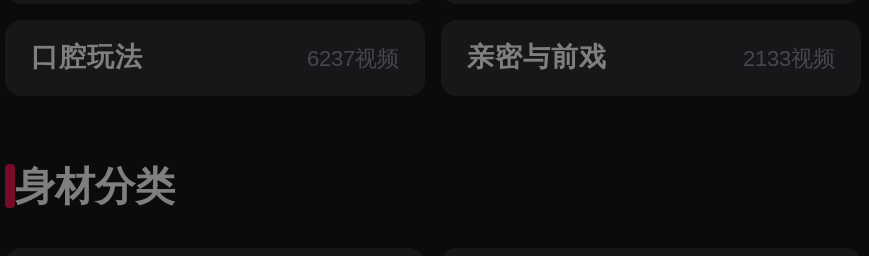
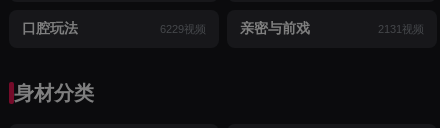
- 6237视频
+ 6229视频

- 2133视频
+ 2131视频
